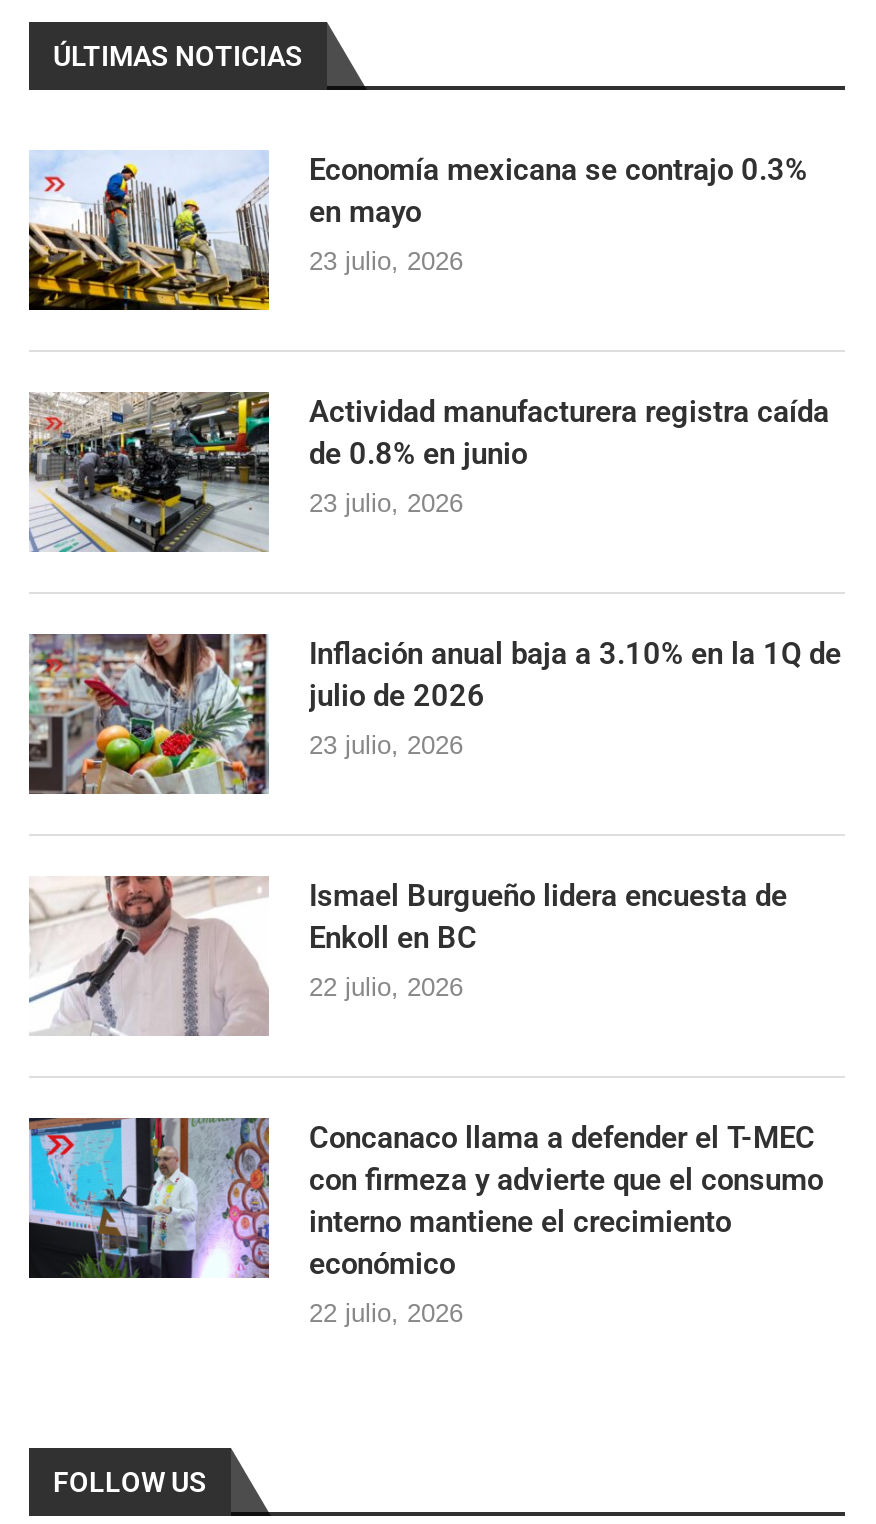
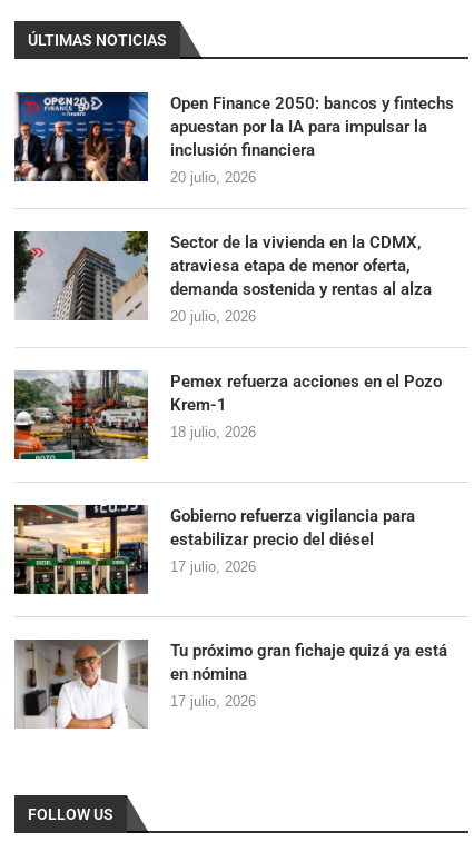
- [image]
- Economía mexicana se contrajo 0.3%
- en mayo
- 23 julio, 2026
+ [image]
+ Open Finance 2050: bancos y fintechs
+ apuestan por la IA para impulsar la
+ inclusión financiera
+ 20 julio, 2026

- [image]
- Actividad manufacturera registra caída
- de 0.8% en junio
- 23 julio, 2026
+ [image]
+ Sector de la vivienda en la CDMX,
+ atraviesa etapa de menor oferta,
+ demanda sostenida y rentas al alza
+ 20 julio, 2026

- [image]
- Inflación anual baja a 3.10% en la 1Q de
- julio de 2026
- 23 julio, 2026
+ [image]
+ Pemex refuerza acciones en el Pozo
+ Krem-1
+ 18 julio, 2026

- [image]
- Ismael Burgueño lidera encuesta de
- Enkoll en BC
- 22 julio, 2026
+ [image]
+ Gobierno refuerza vigilancia para
+ estabilizar precio del diésel
+ 17 julio, 2026

- [image]
- Concanaco llama a defender el T-MEC
- con firmeza y advierte que el consumo
- interno mantiene el crecimiento
- económico
- 22 julio, 2026
+ [image]
+ Tu próximo gran fichaje quizá ya está
+ en nómina
+ 17 julio, 2026
